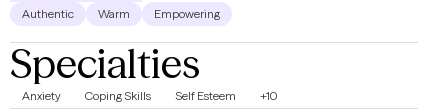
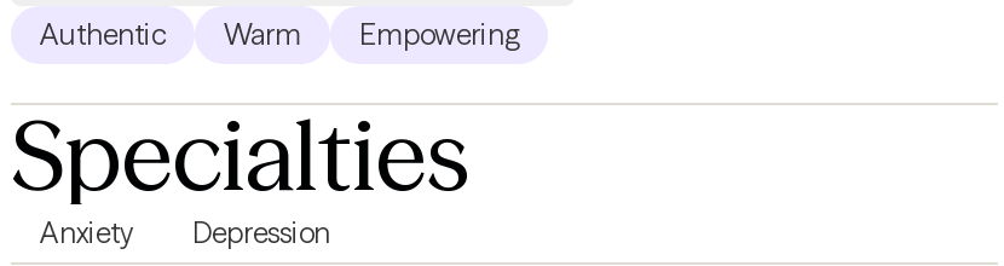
- Coping Skills
- Self Esteem
- +10
+ Depression
